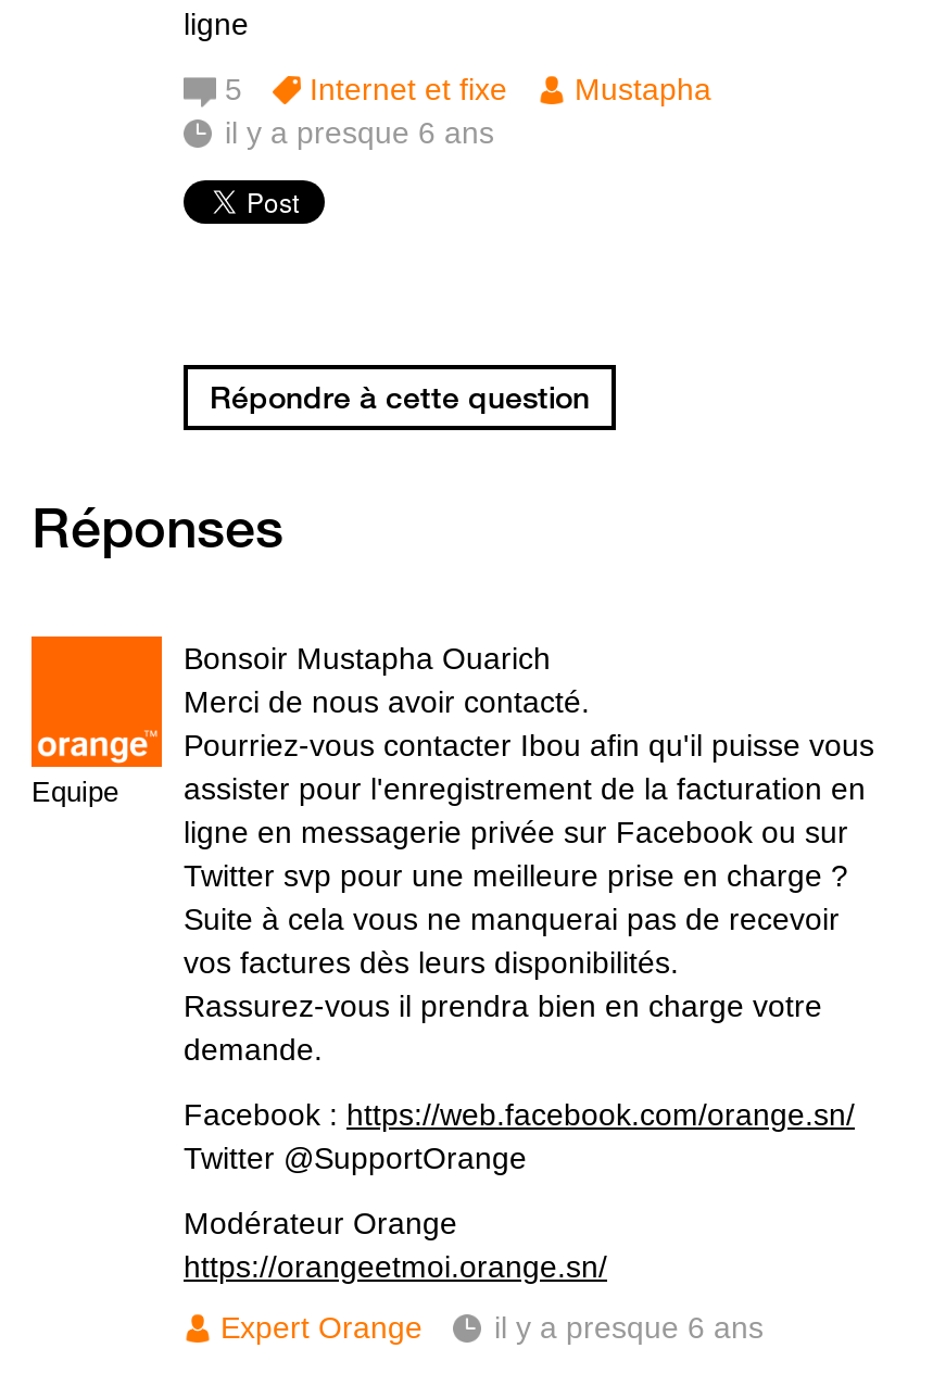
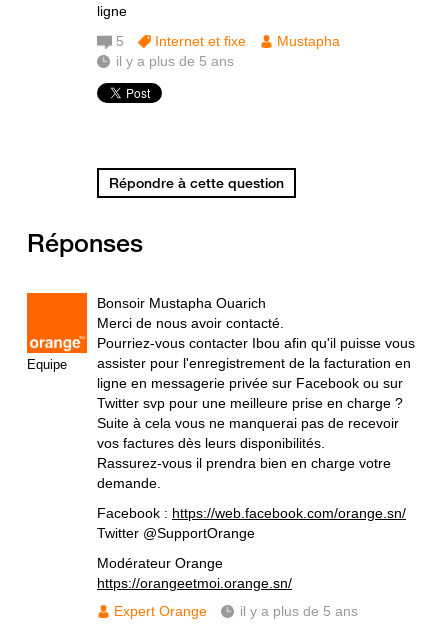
- il y a presque 6 ans
+ il y a plus de 5 ans

- il y a presque 6 ans
+ il y a plus de 5 ans
